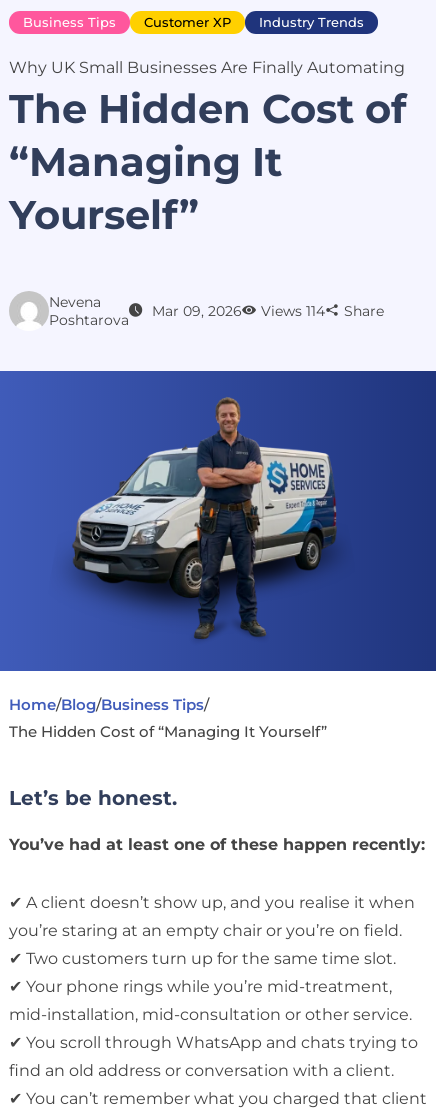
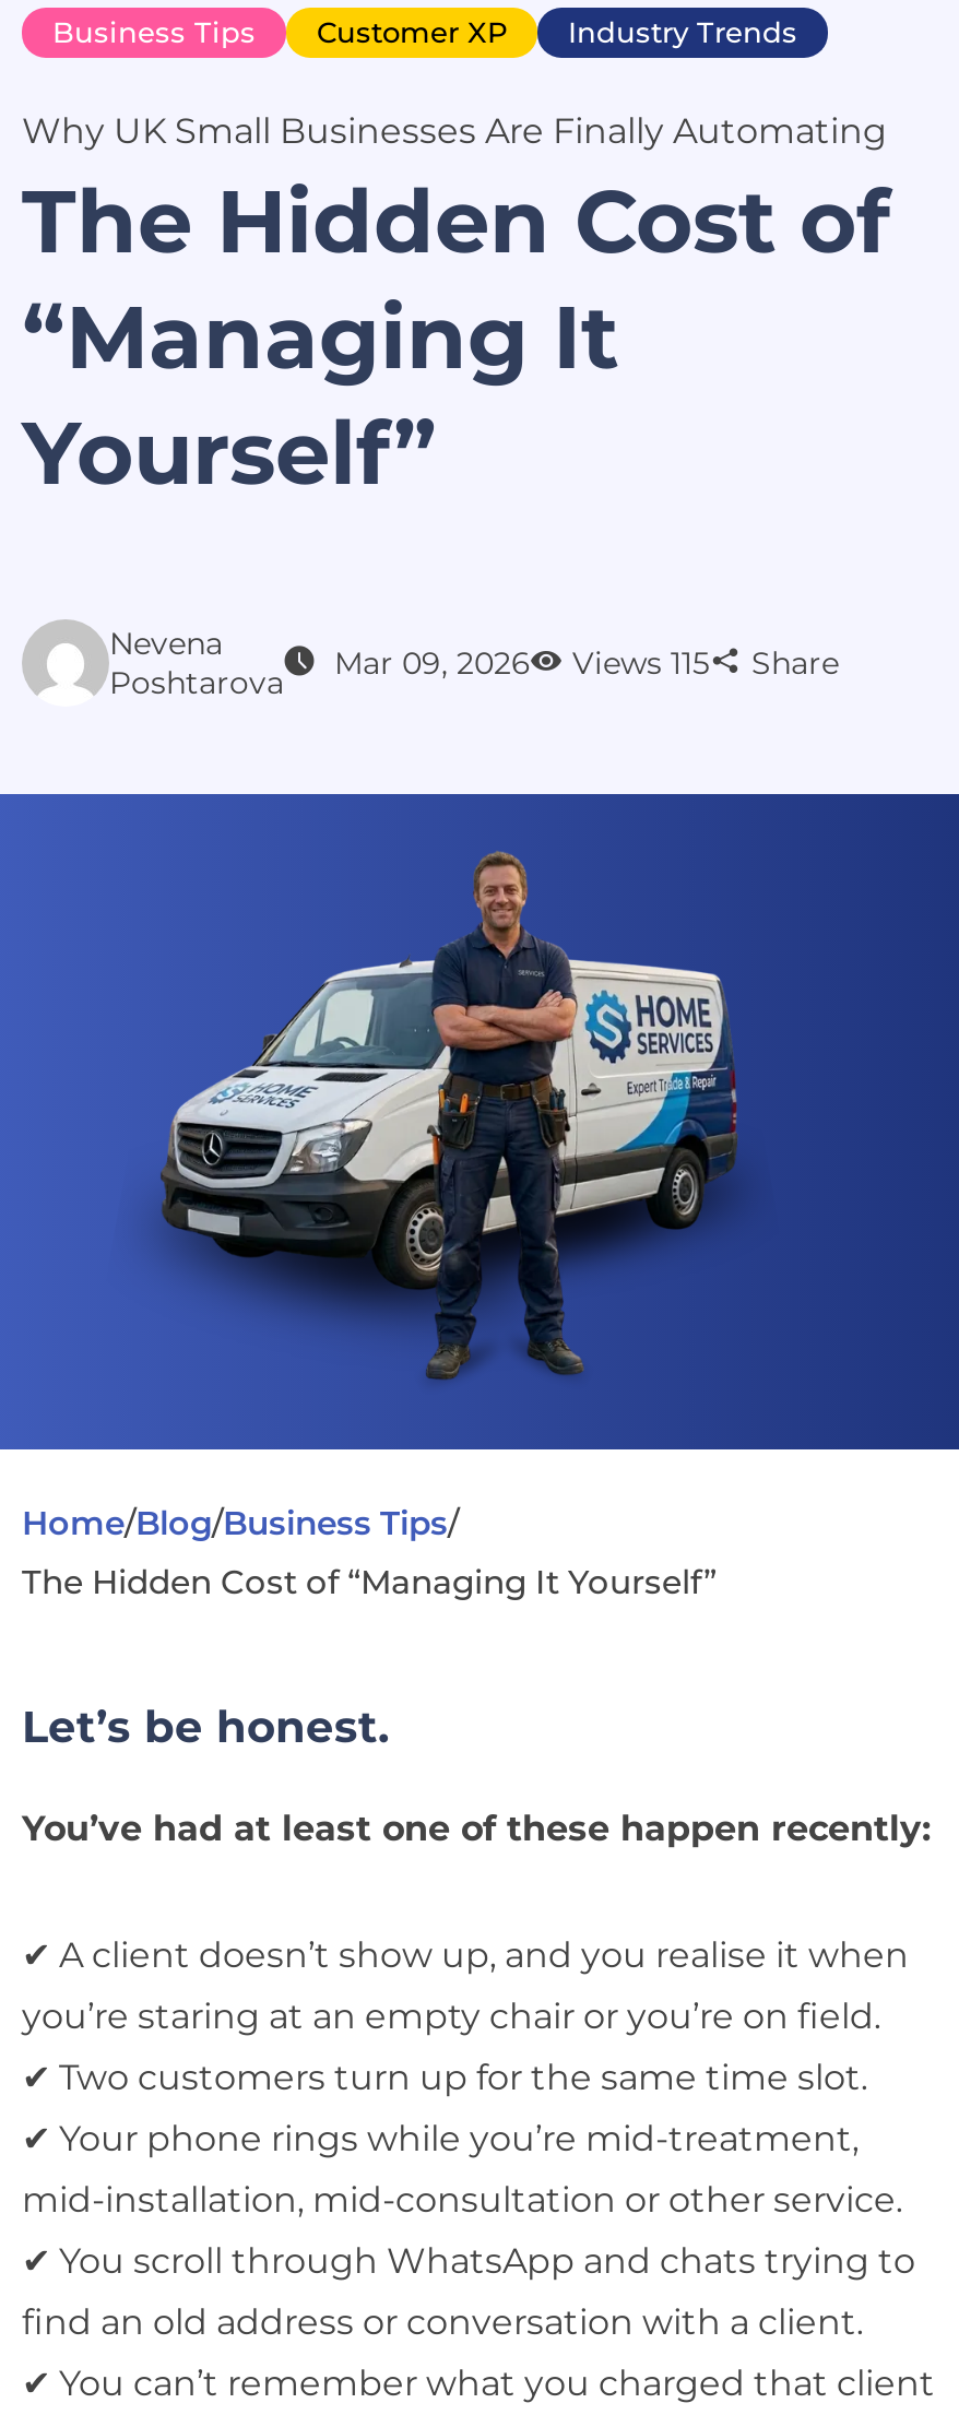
- Views 114
+ Views 115
